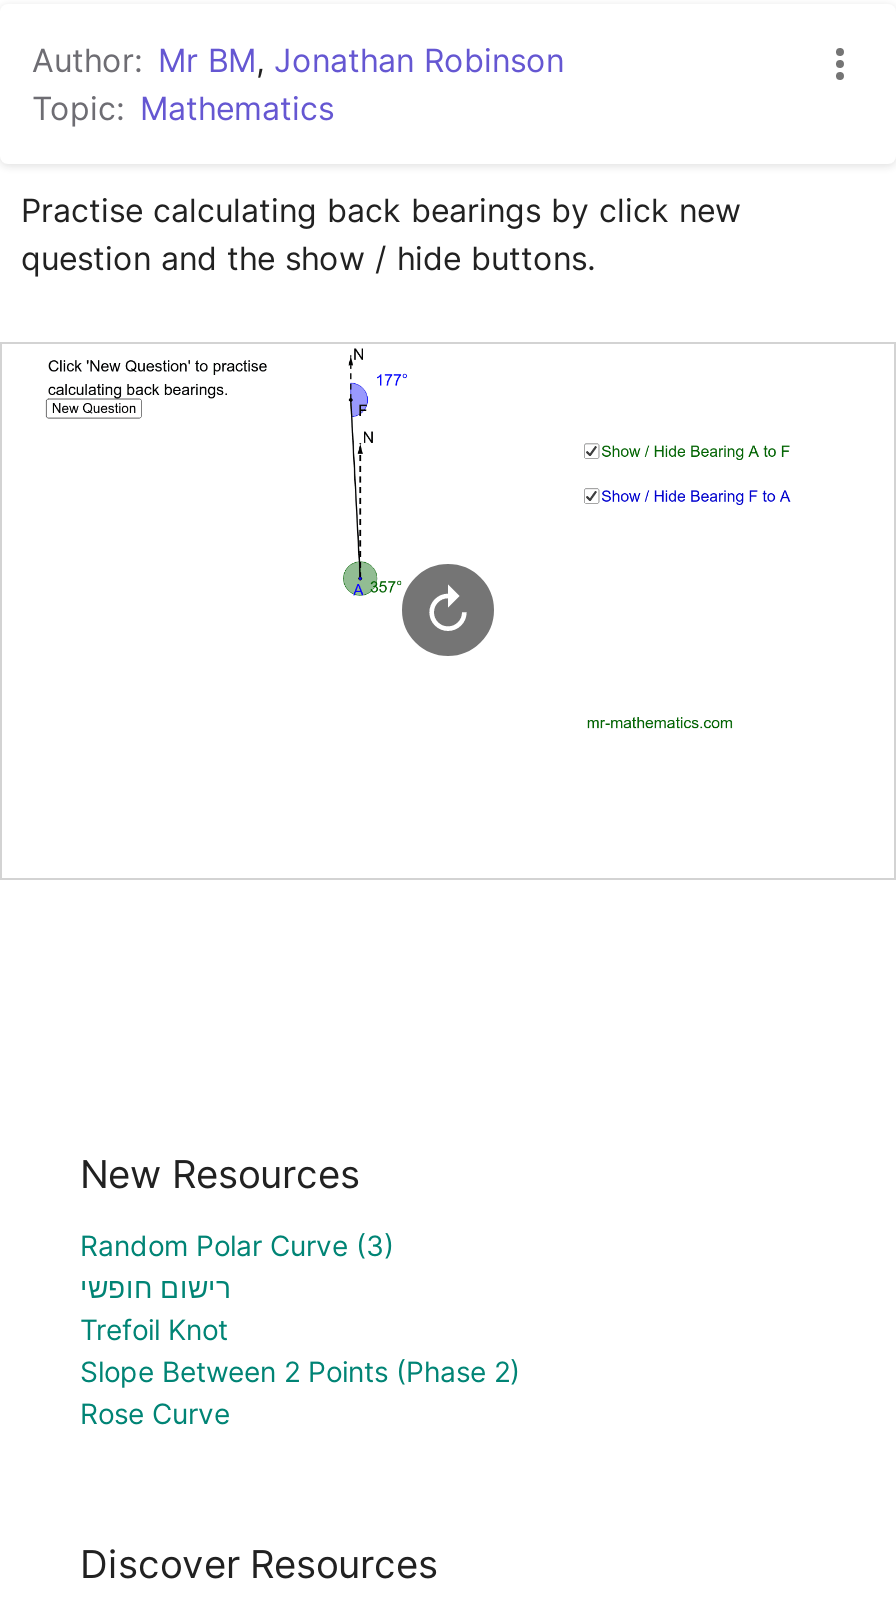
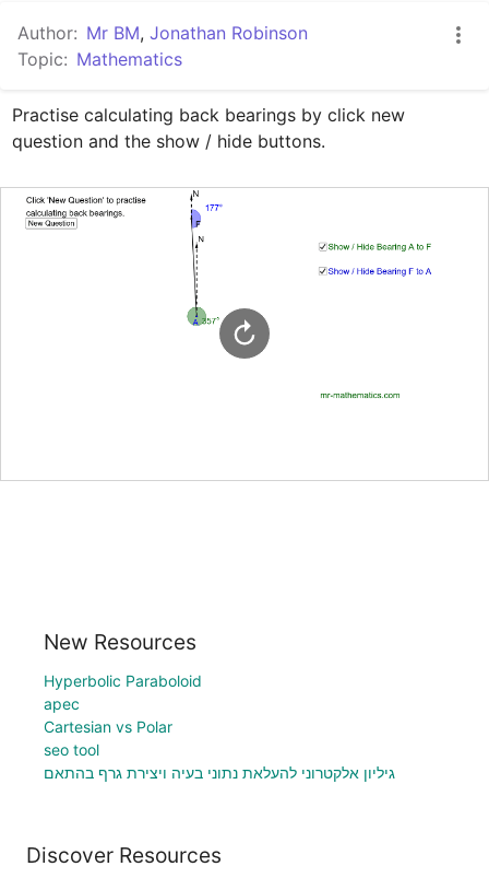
- Random Polar Curve (3)
- רישום חופשי
- Trefoil Knot
- Slope Between 2 Points (Phase 2)
- Rose Curve
+ Hyperbolic Paraboloid
+ apec
+ Cartesian vs Polar
+ seo tool
+ גיליון אלקטרוני להעלאת נתוני בעיה ויצירת גרף בהתאם
